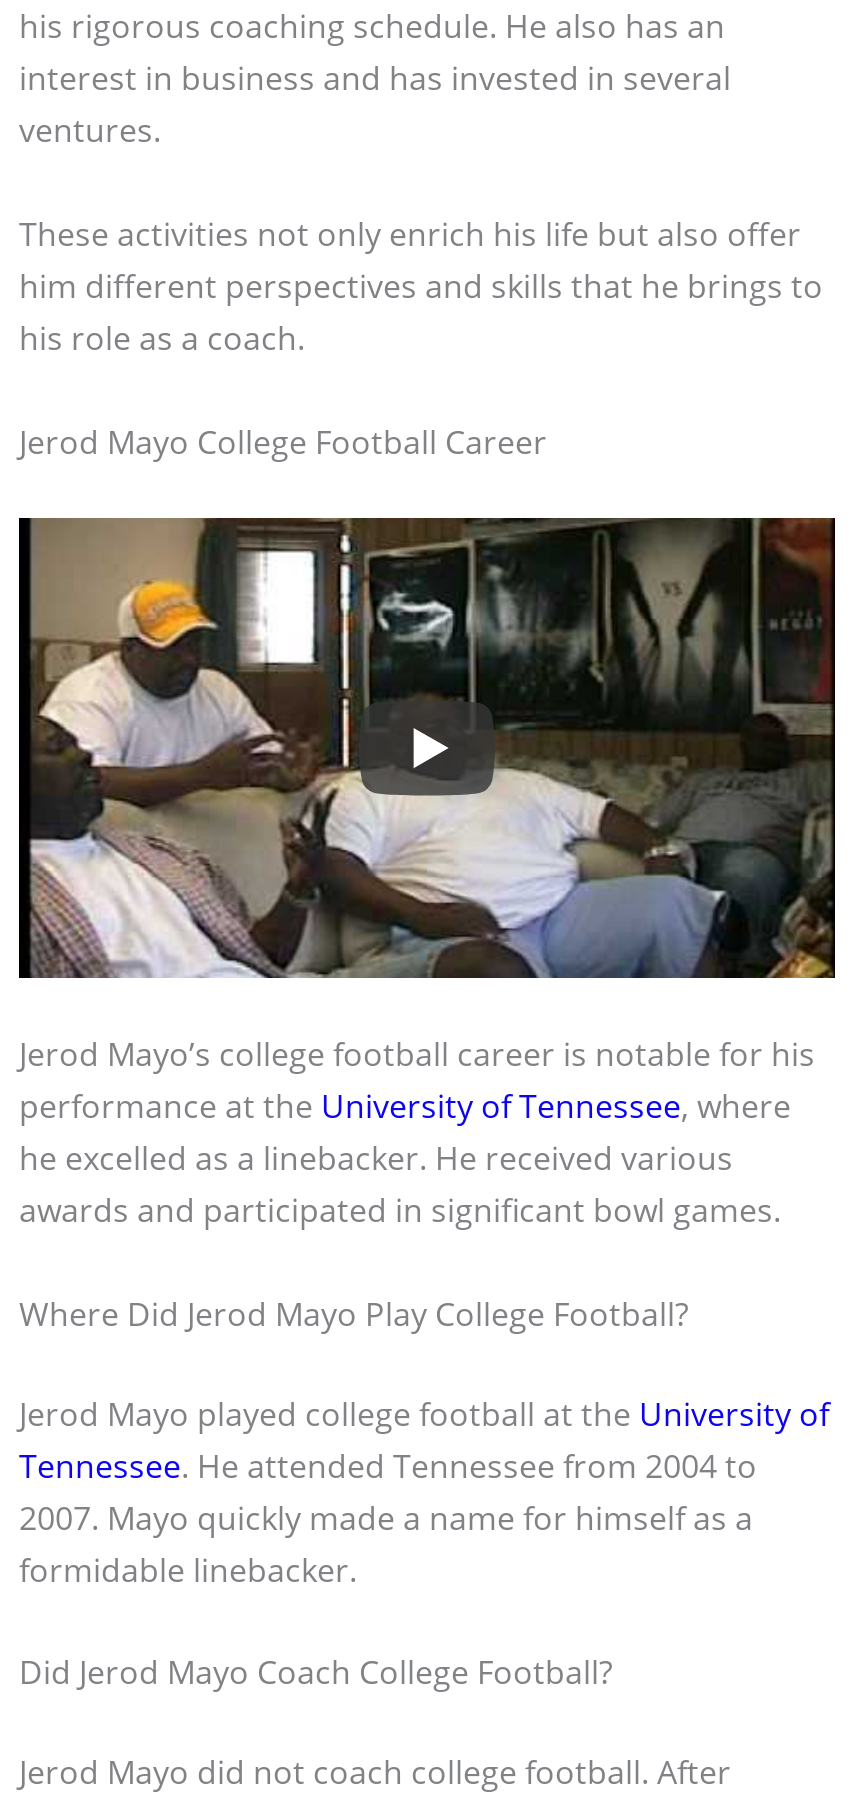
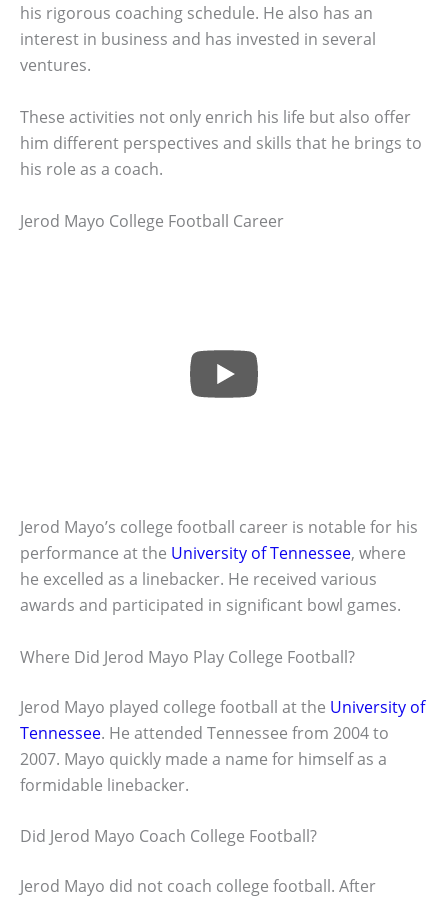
- [image]
